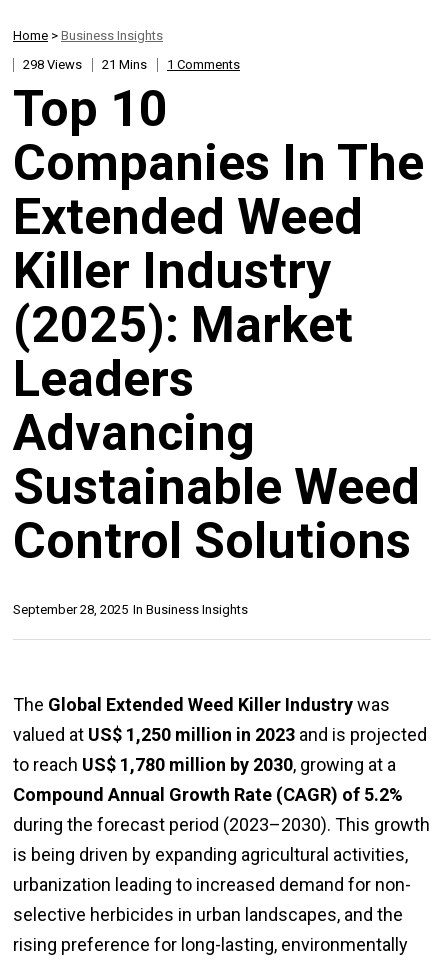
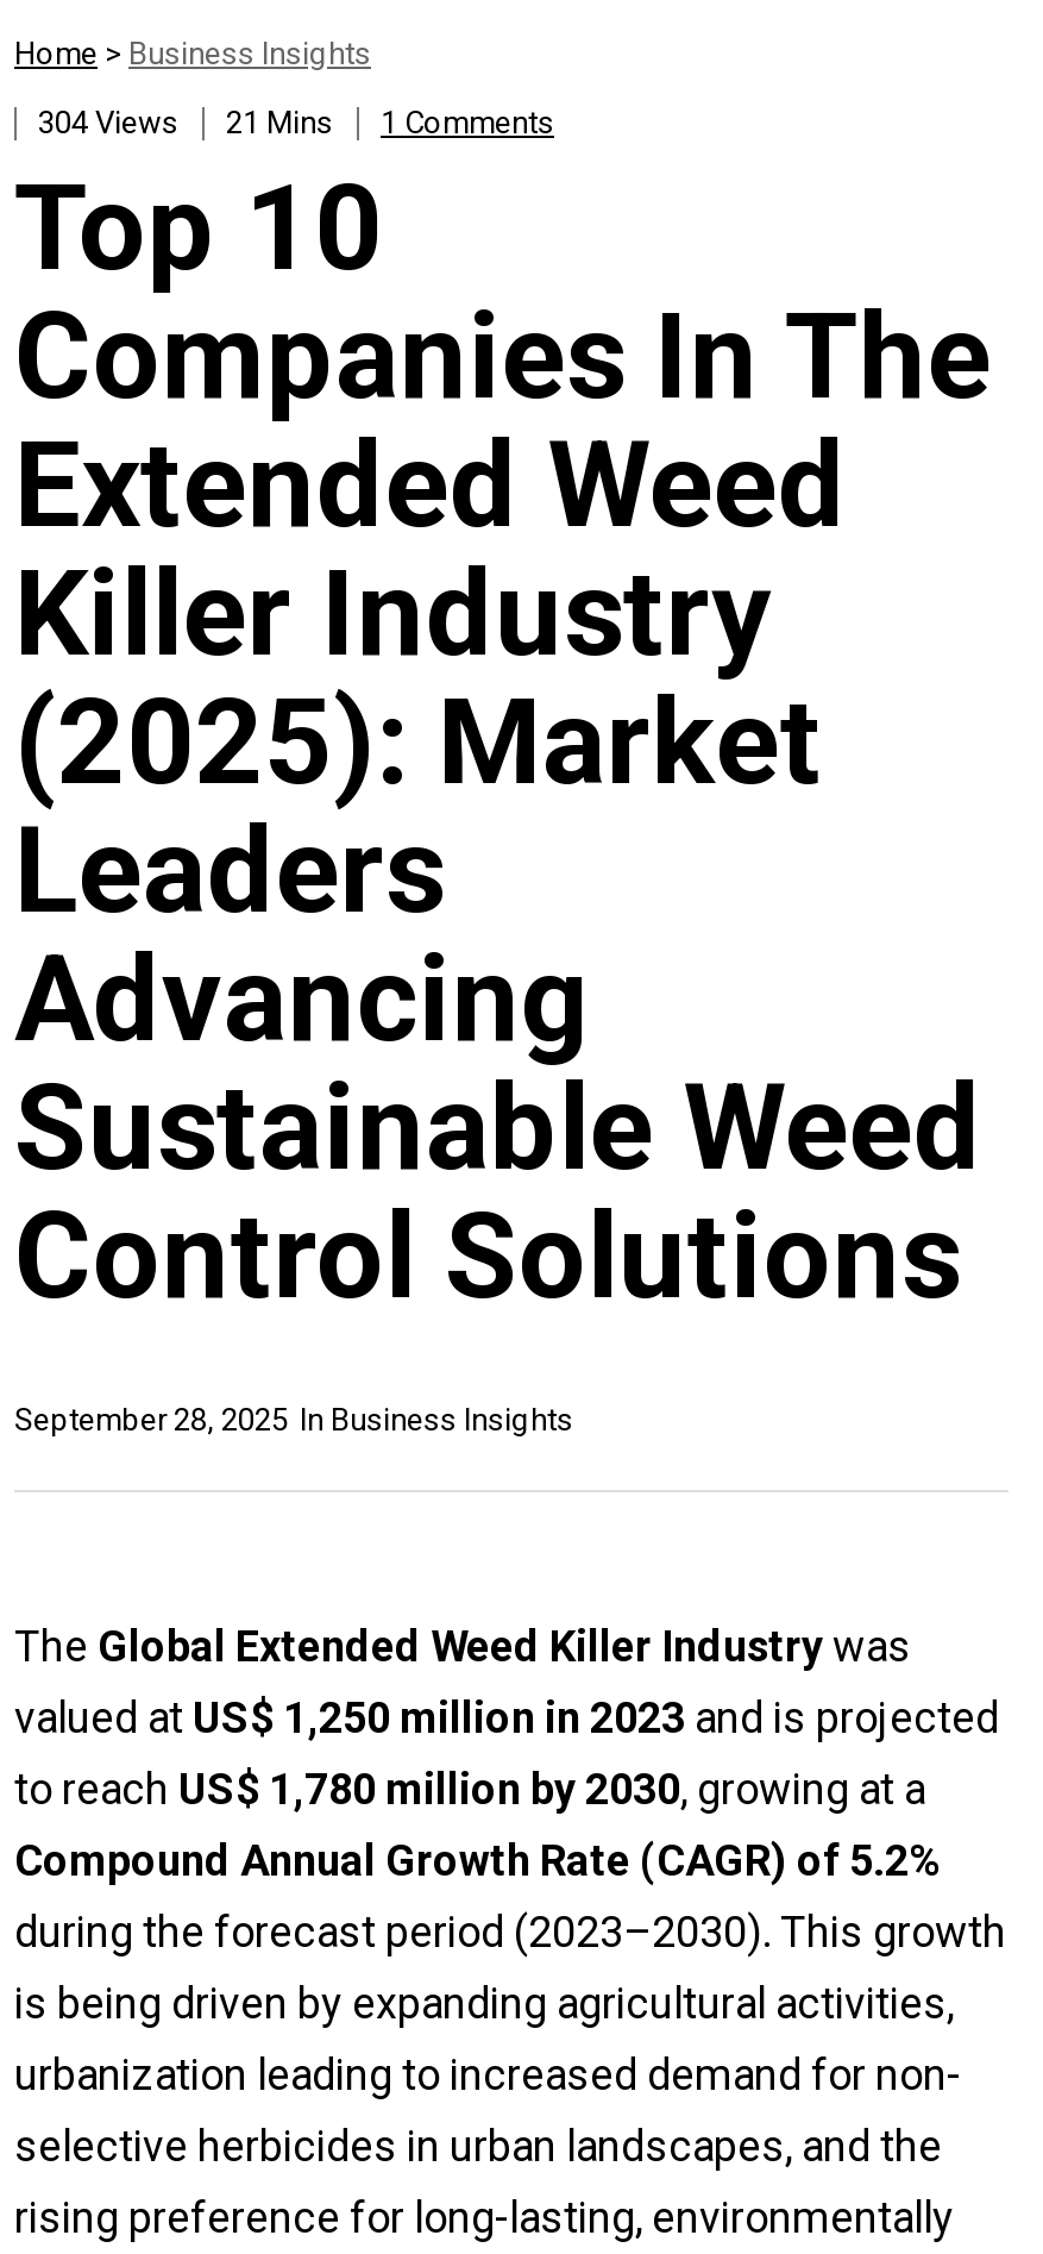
- 298 Views 21 Mins 1 Comments
+ 304 Views 21 Mins 1 Comments
